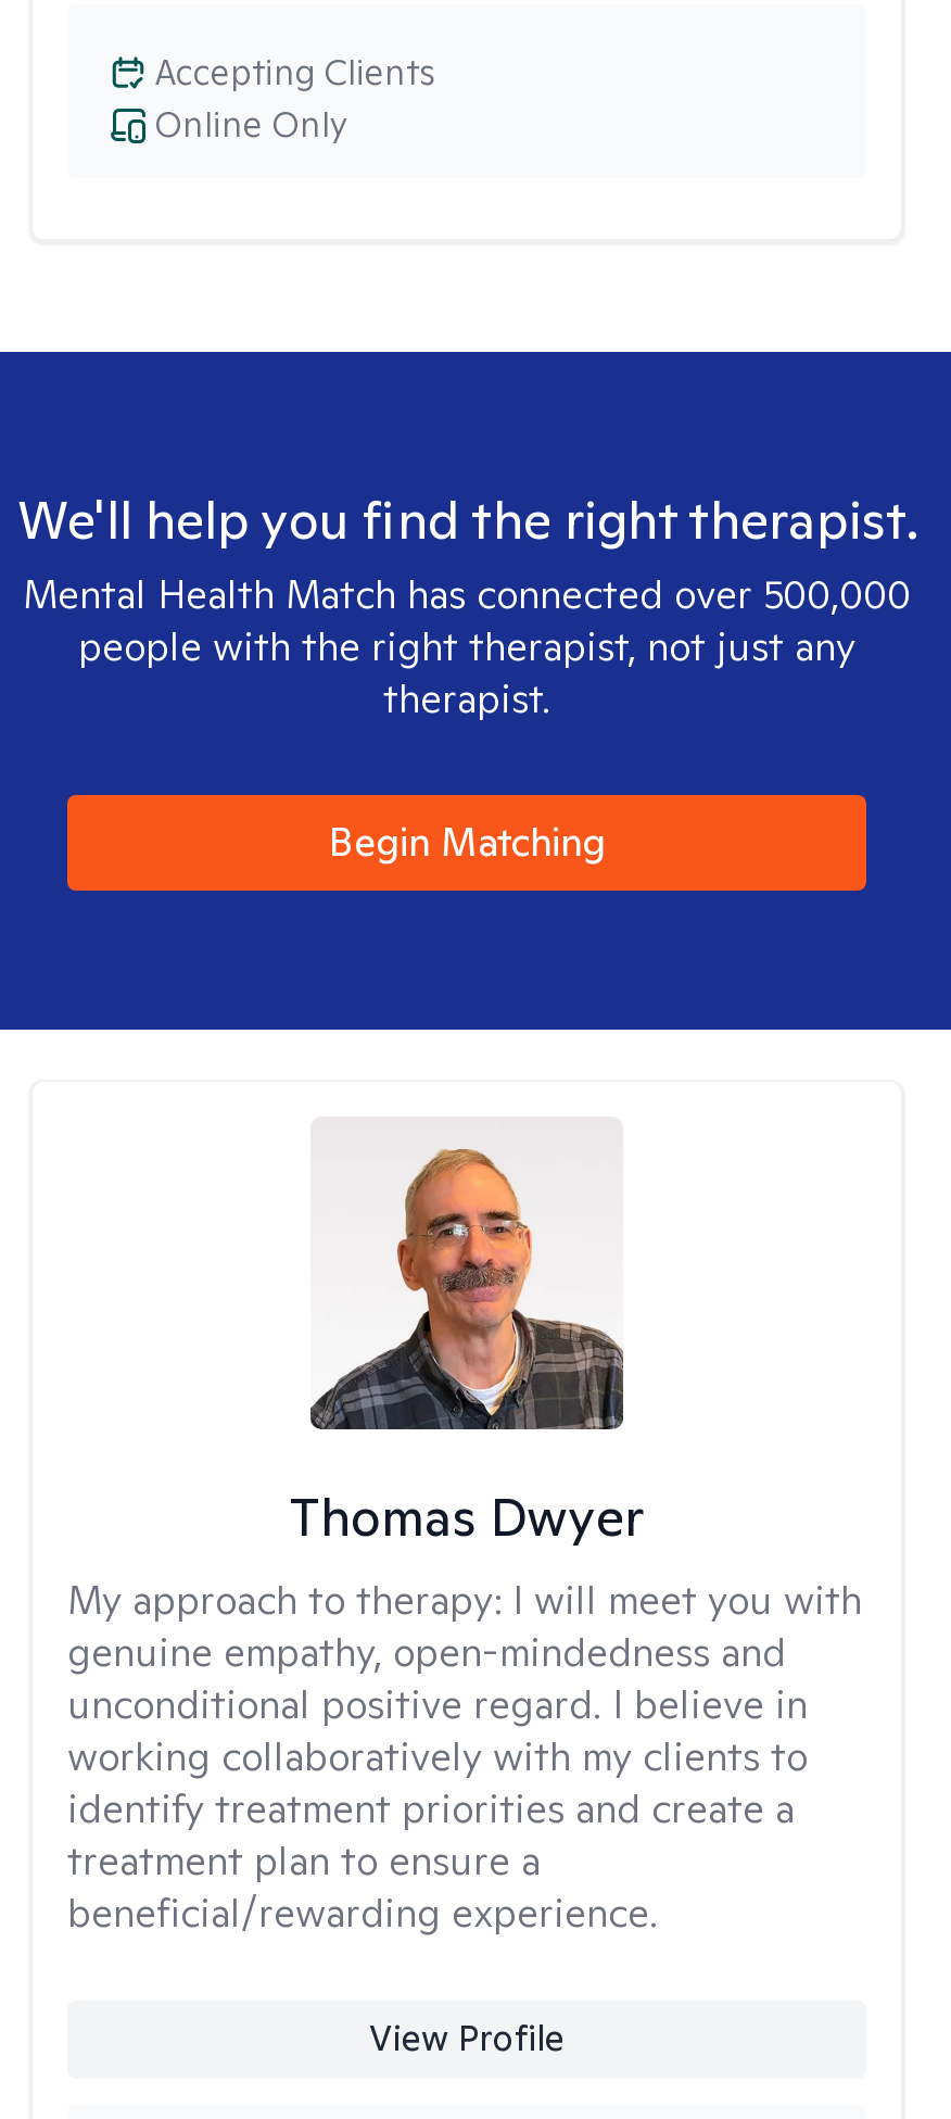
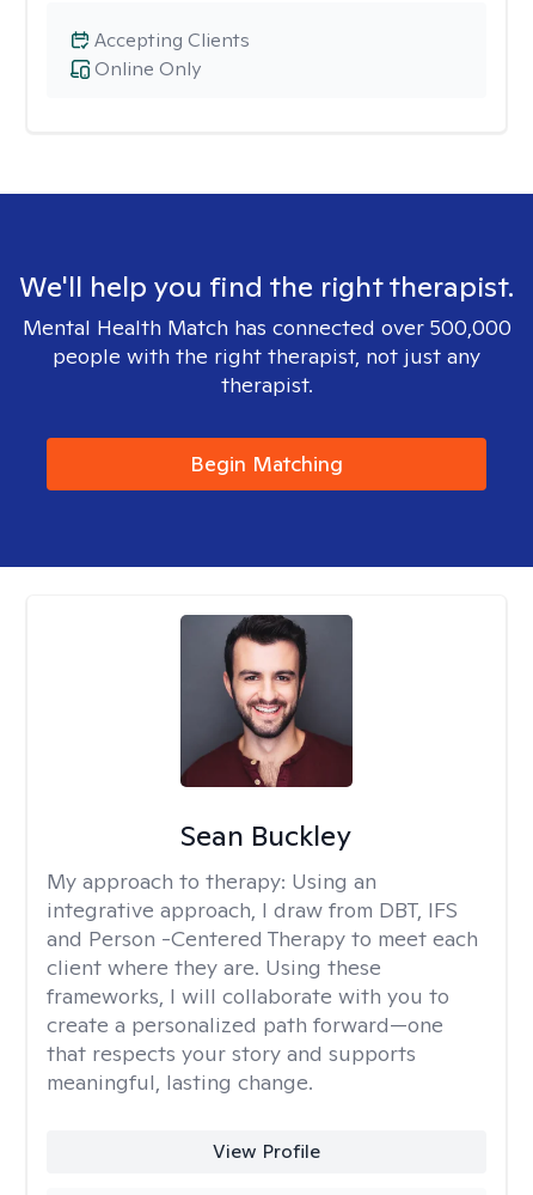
- [image]
- Thomas Dwyer
- My approach to therapy: I will meet you with
- genuine empathy, open-mindedness and
- unconditional positive regard. I believe in
- working collaboratively with my clients to
- identify treatment priorities and create a
- treatment plan to ensure a
- beneficial/rewarding experience.
+ [image]
+ Sean Buckley
+ My approach to therapy: Using an
+ integrative approach, I draw from DBT, IFS
+ and Person -Centered Therapy to meet each
+ client where they are. Using these
+ frameworks, I will collaborate with you to
+ create a personalized path forward—one
+ that respects your story and supports
+ meaningful, lasting change.
